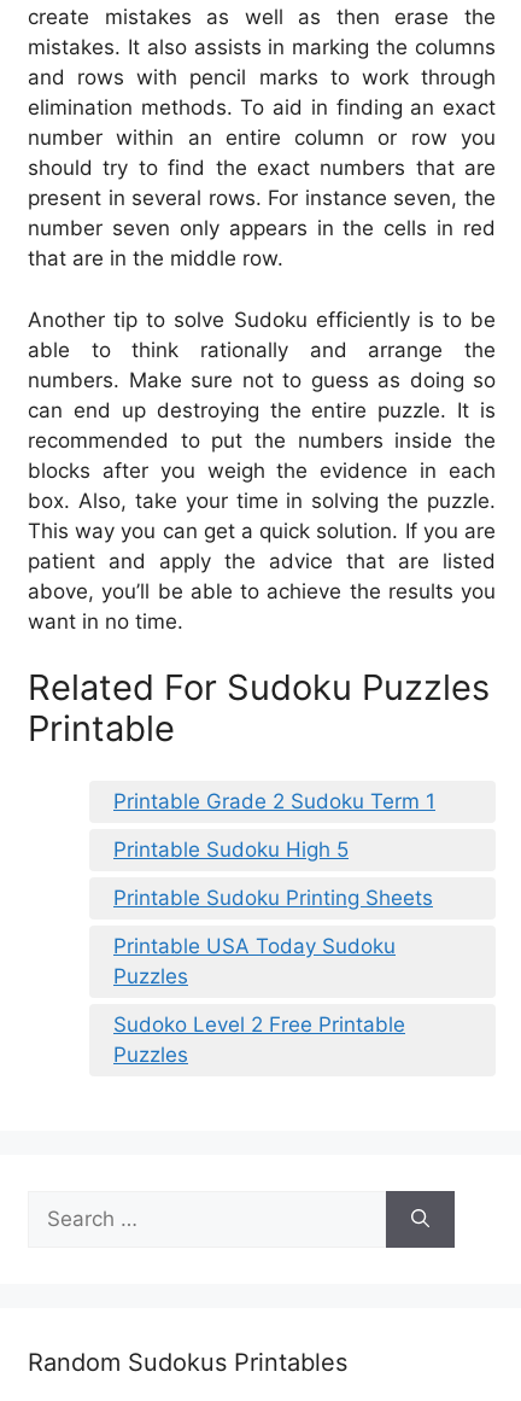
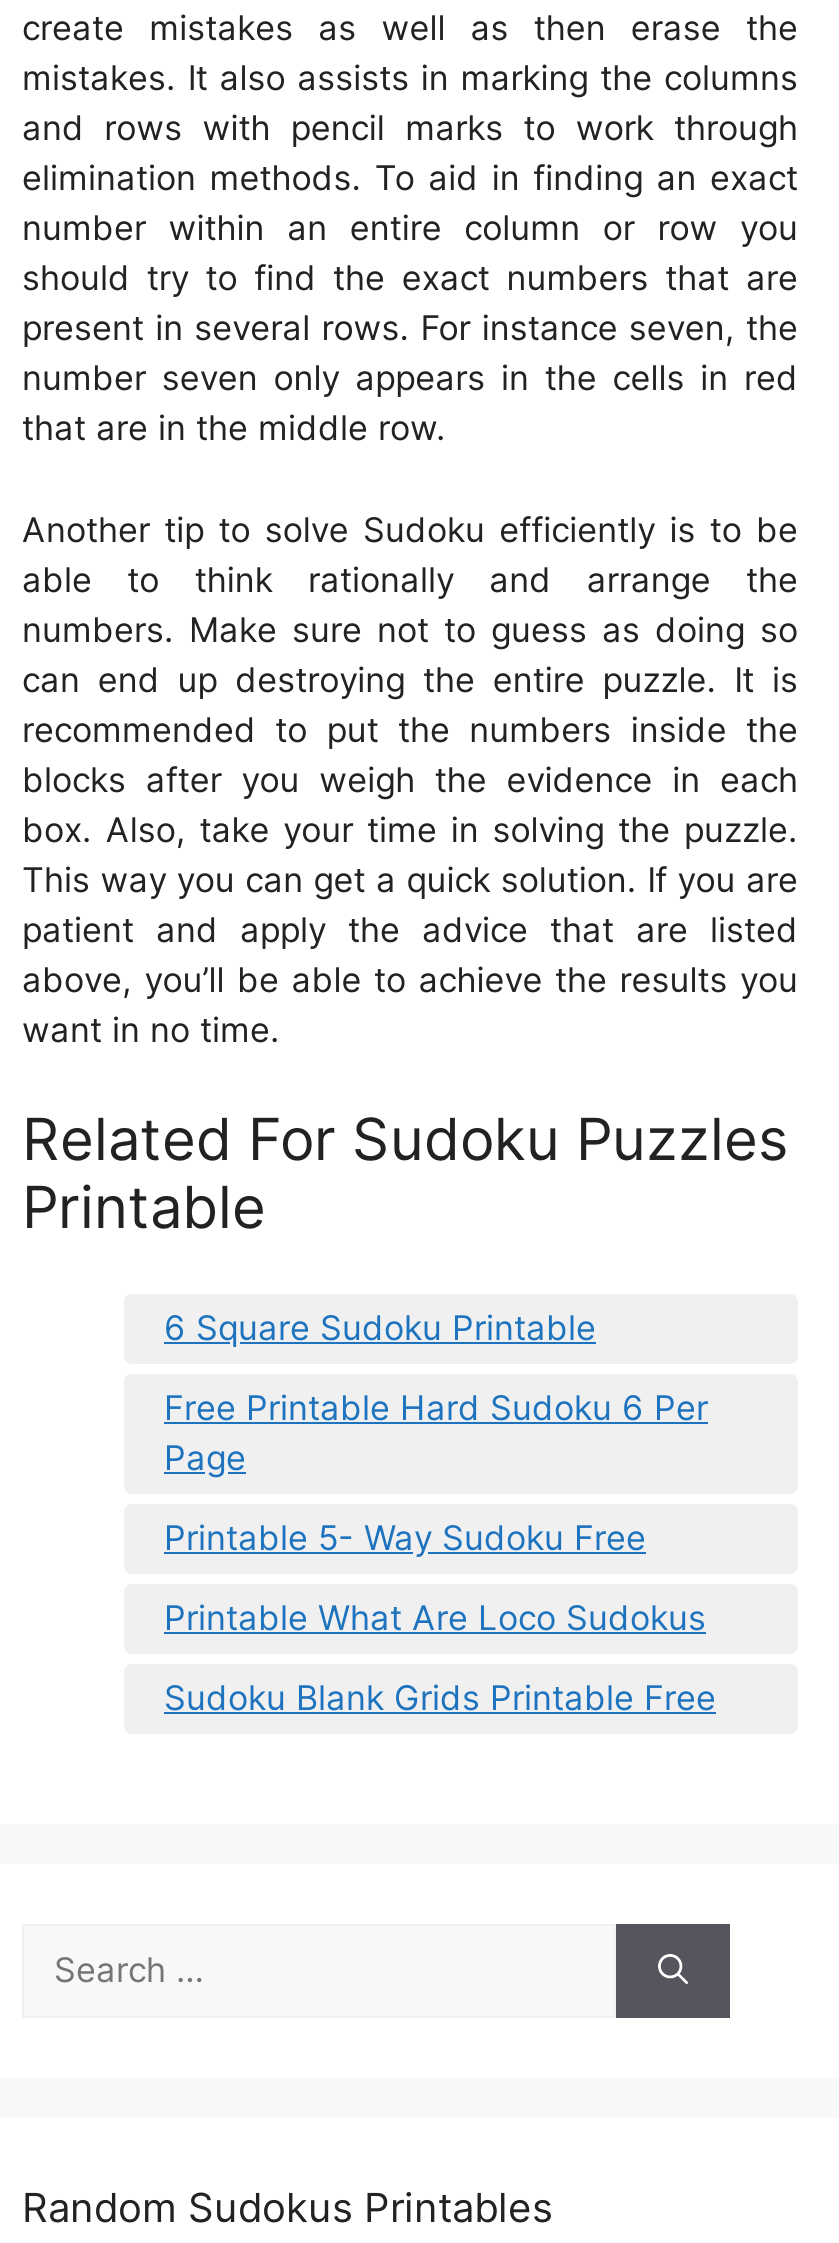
- Printable Grade 2 Sudoku Term 1
+ 6 Square Sudoku Printable

- Printable Sudoku High 5
+ Free Printable Hard Sudoku 6 Per
+ Page

- Printable Sudoku Printing Sheets
+ Printable 5- Way Sudoku Free

- Printable USA Today Sudoku
- Puzzles
+ Printable What Are Loco Sudokus

- Sudoko Level 2 Free Printable
- Puzzles
+ Sudoku Blank Grids Printable Free
